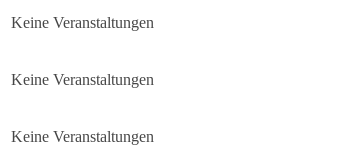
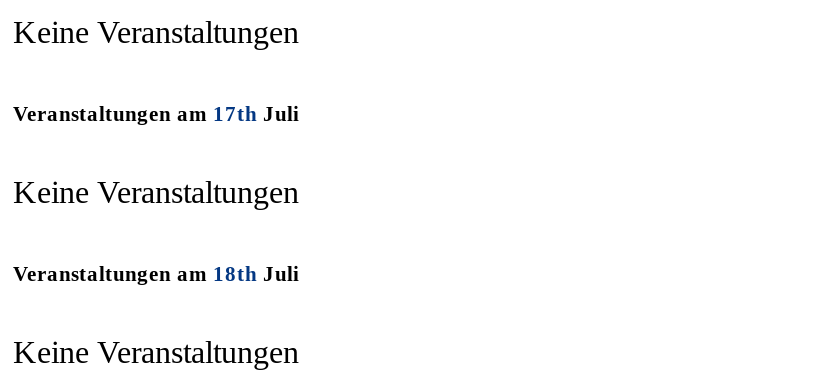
+ Veranstaltungen am 17th Juli

+ Veranstaltungen am 18th Juli
